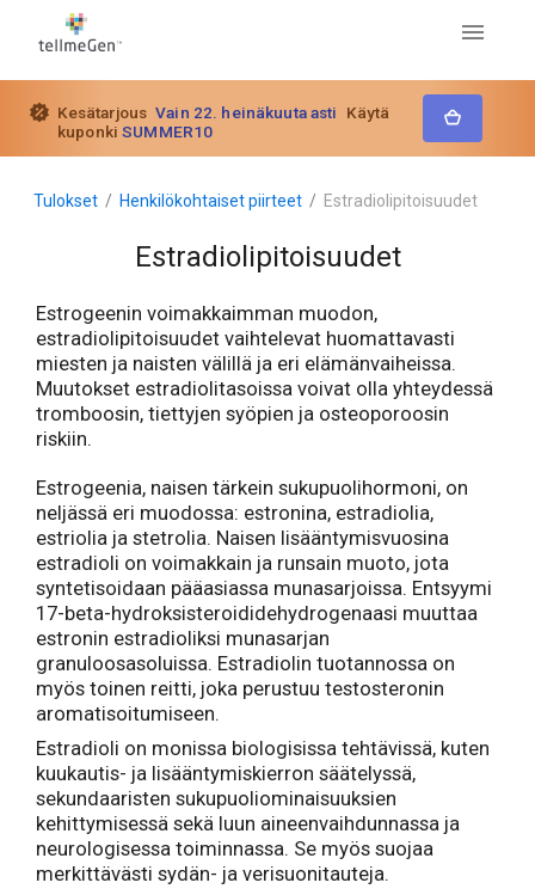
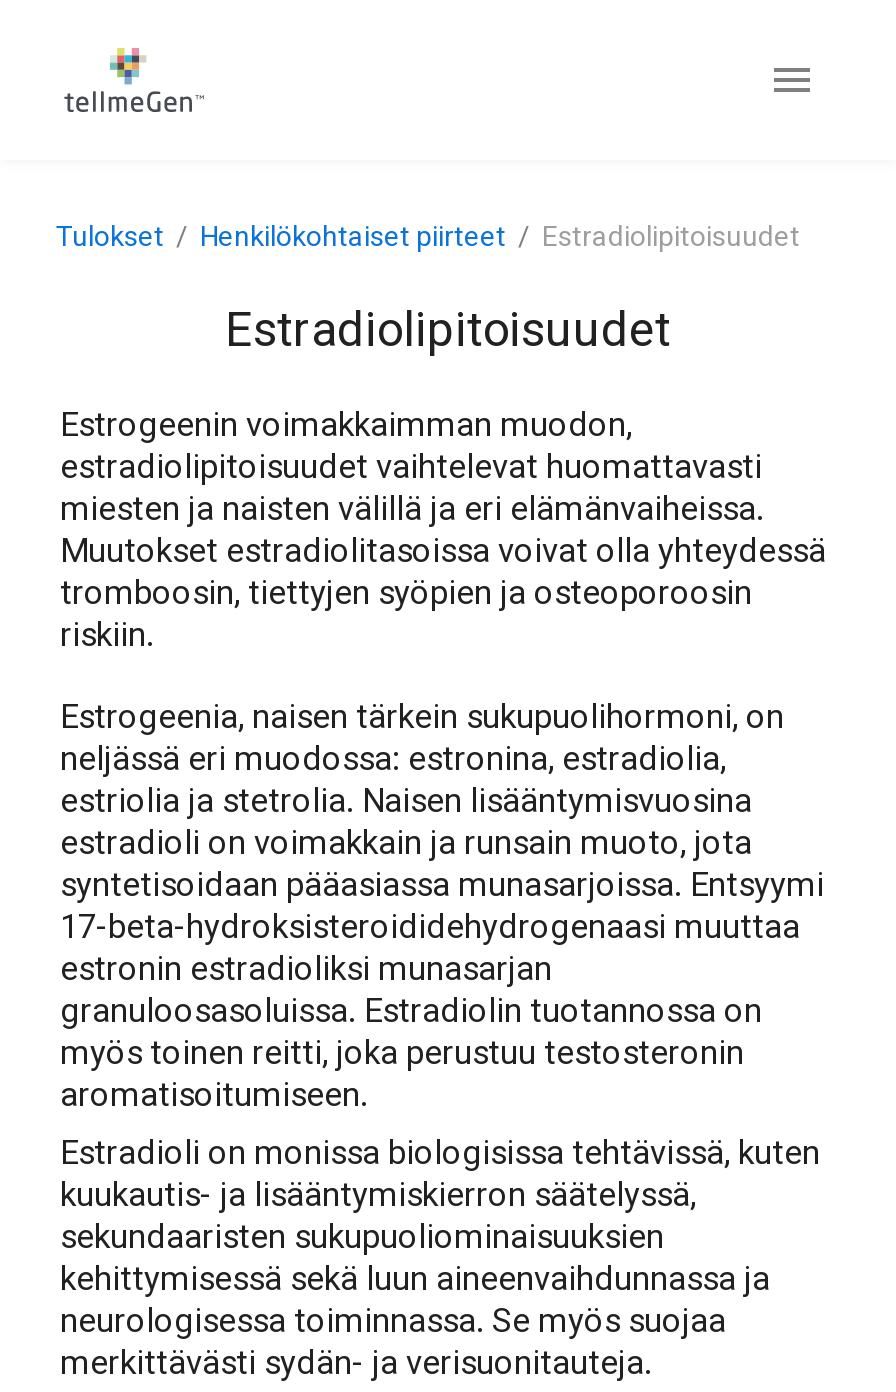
- [image]
- Kesätarjous Vain 22. heinäkuuta asti Käytä
- kuponkiSUMMER10
